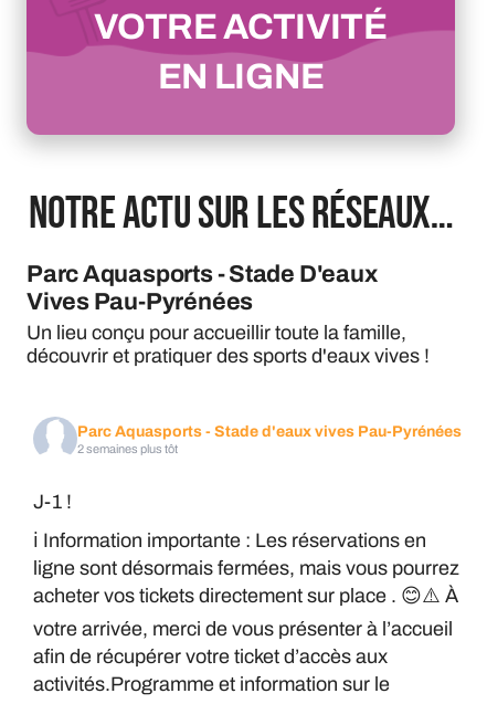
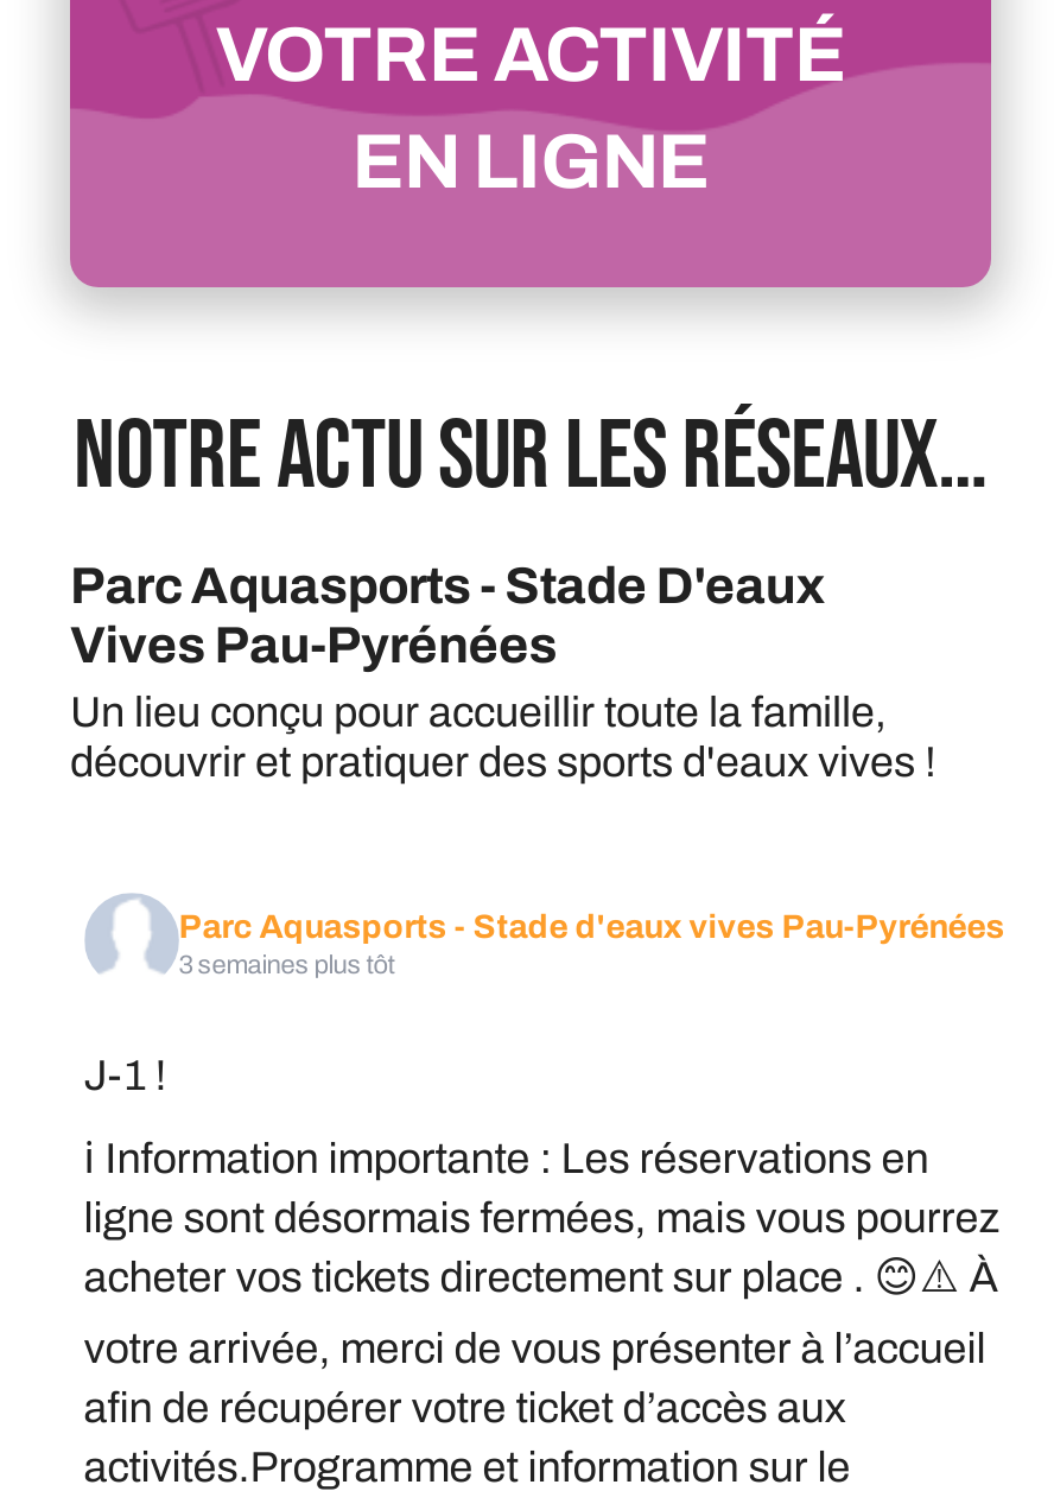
- 2 semaines plus tôt
+ 3 semaines plus tôt
